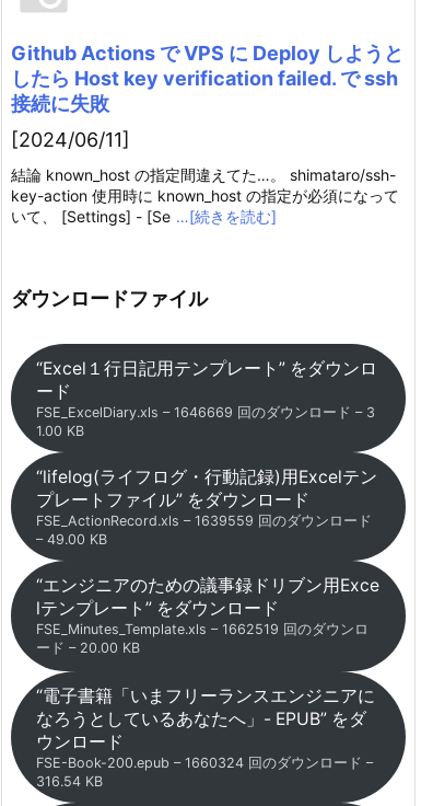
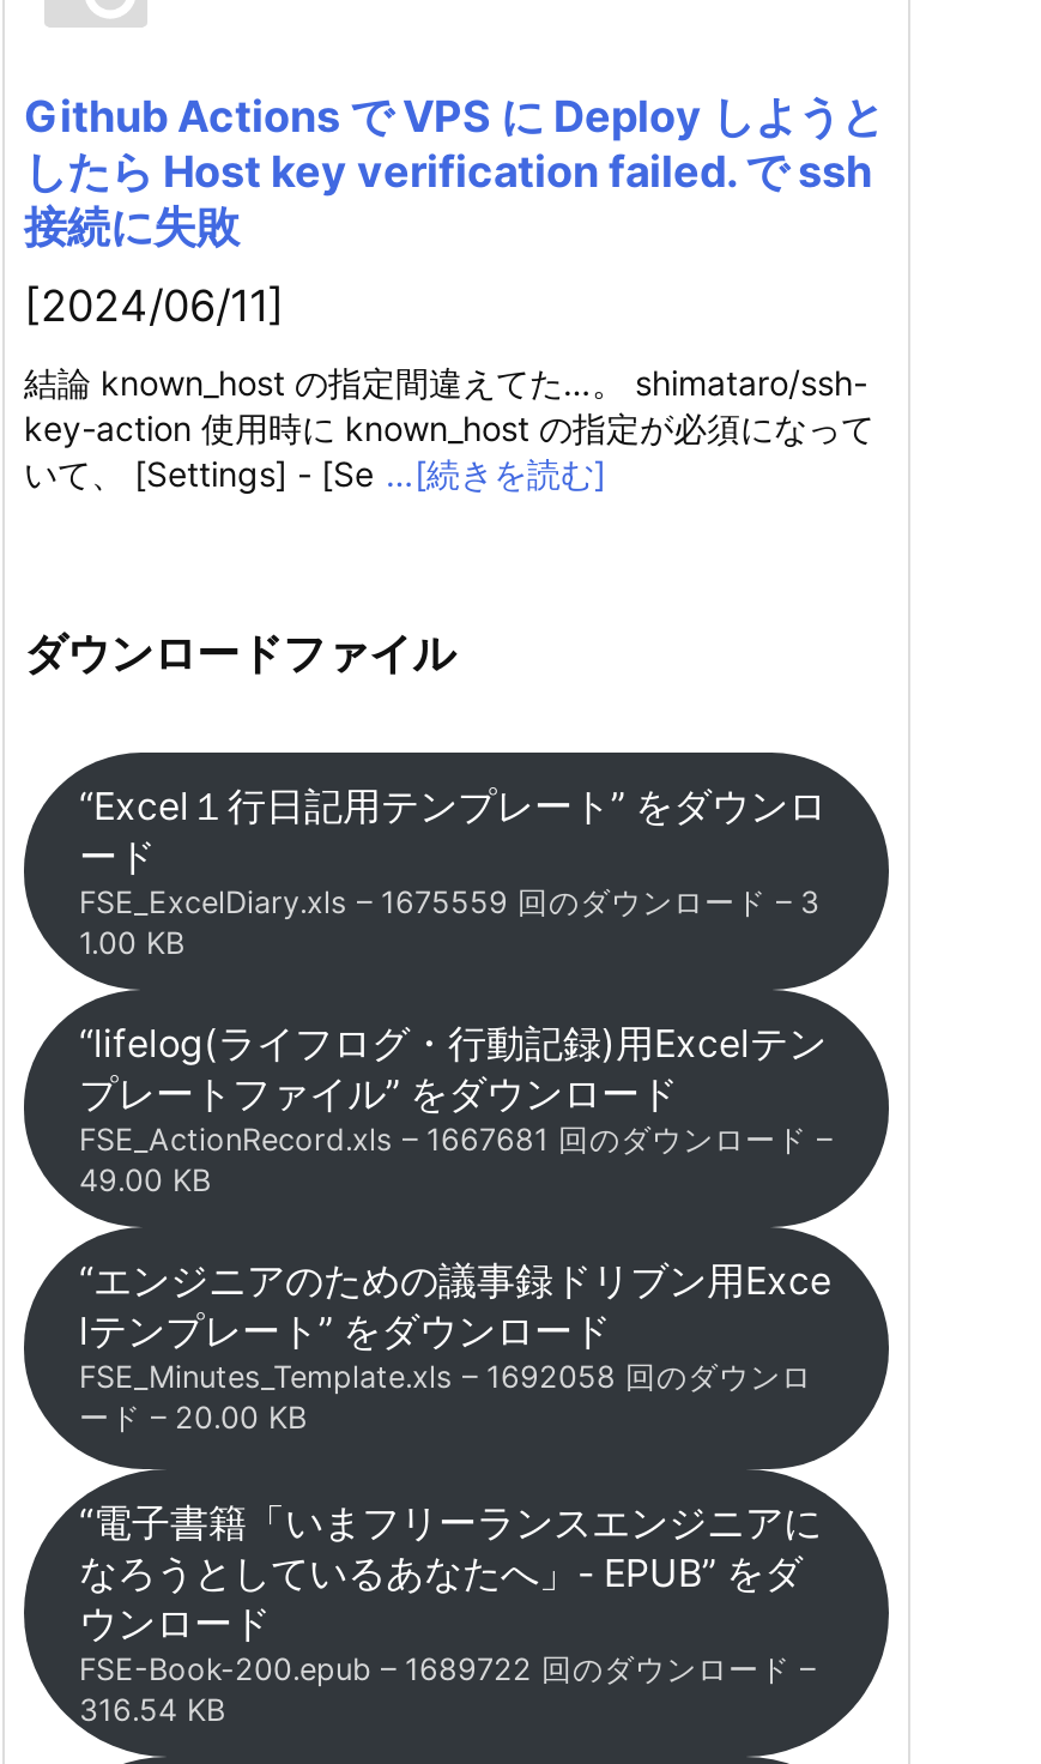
- FSE_ExcelDiary.xls – 1646669 回のダウンロード – 3
+ FSE_ExcelDiary.xls – 1675559 回のダウンロード – 3

- FSE_ActionRecord.xls – 1639559 回のダウンロード
- – 49.00 KB
+ FSE_ActionRecord.xls – 1667681 回のダウンロード –
+ 49.00 KB

- FSE_Minutes_Template.xls – 1662519 回のダウンロ
+ FSE_Minutes_Template.xls – 1692058 回のダウンロ

- FSE-Book-200.epub – 1660324 回のダウンロード –
+ FSE-Book-200.epub – 1689722 回のダウンロード –
